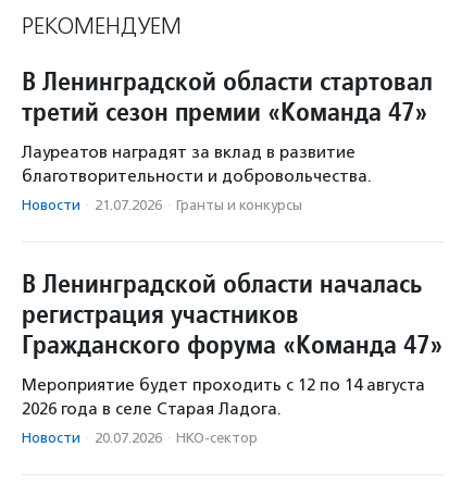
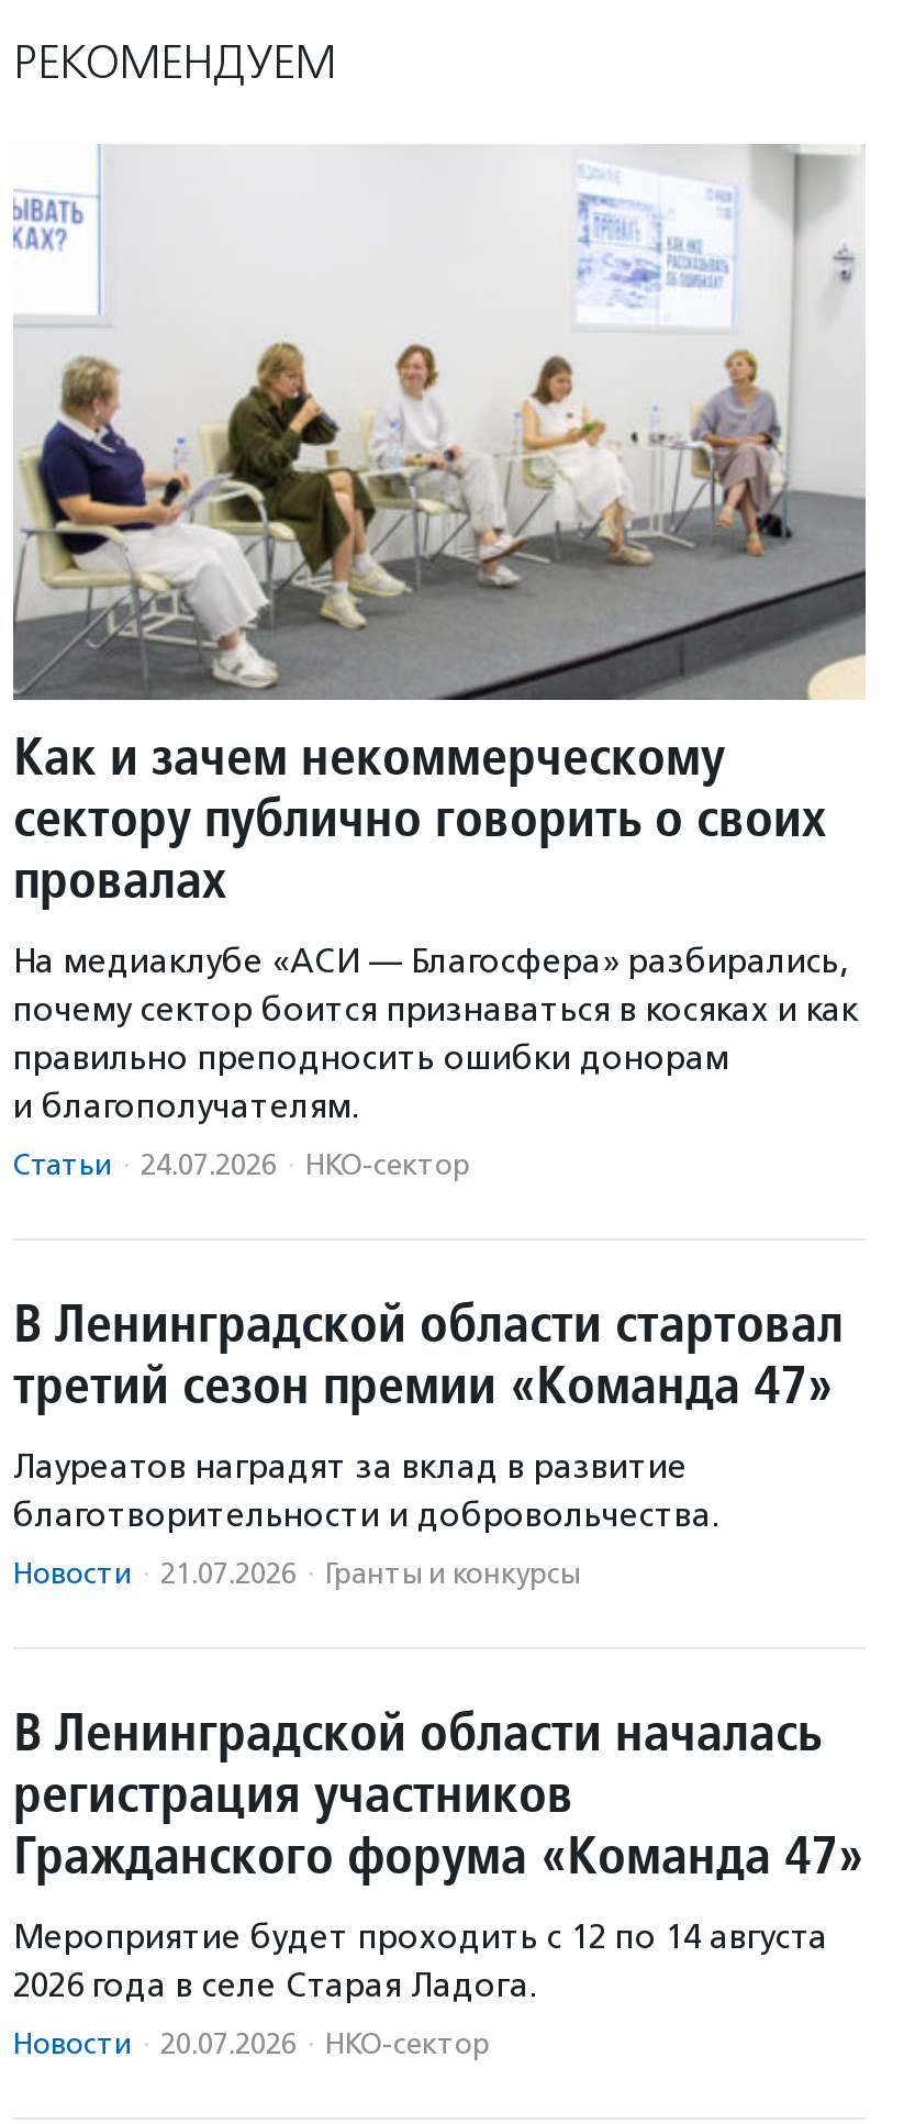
+ [image]
+ Как и зачем некоммерческому
+ сектору публично говорить о своих
+ провалах
+ На медиаклубе «АСИ — Благосфера» разбирались,
+ почему сектор боится признаваться в косяках и как
+ правильно преподносить ошибки донорам
+ и благополучателям.
+ Статьи · 24.07.2026 · НКО-сектор
